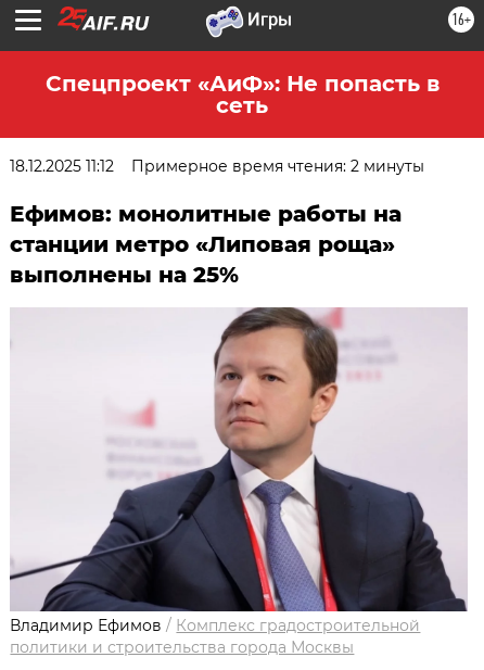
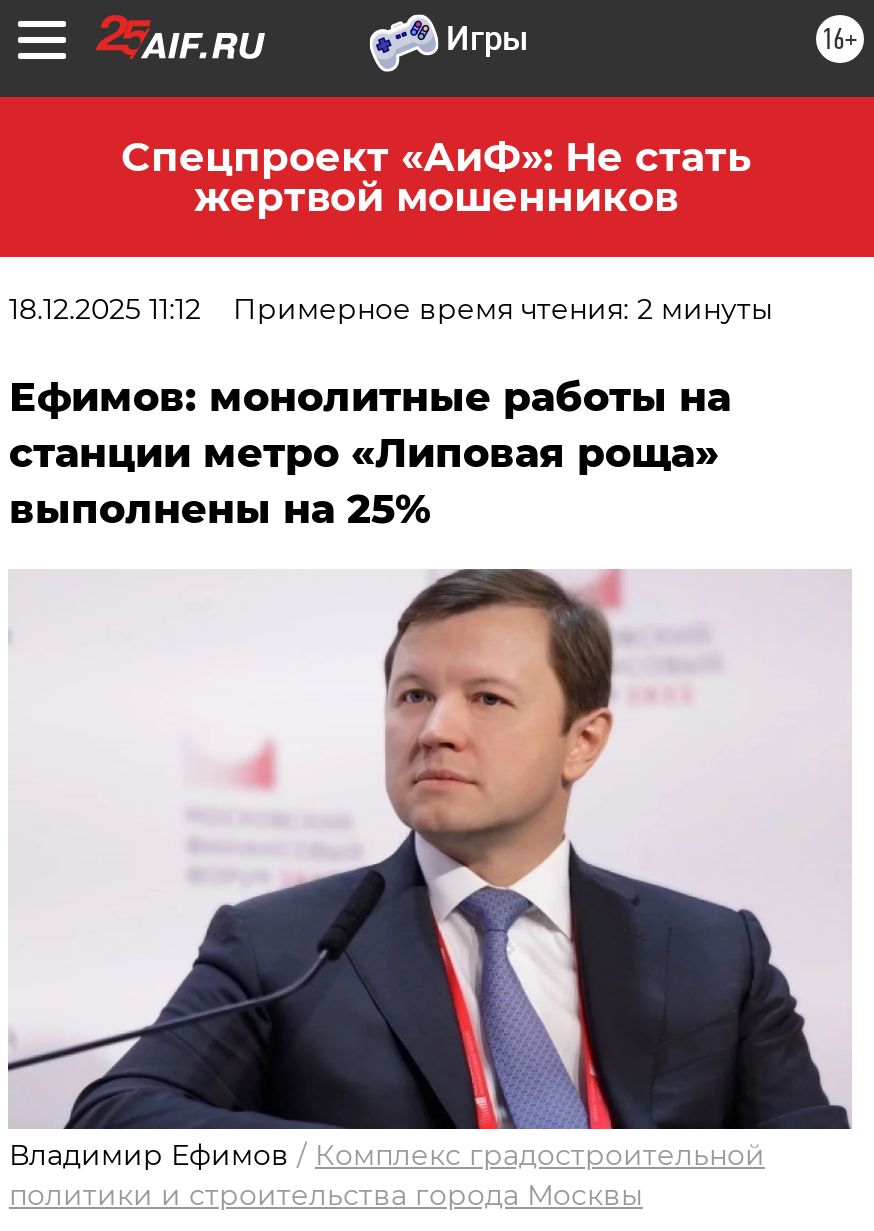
- Спецпроект «АиФ»: Не попасть в
- сеть
+ Спецпроект «АиФ»: Не стать
+ жертвой мошенников
